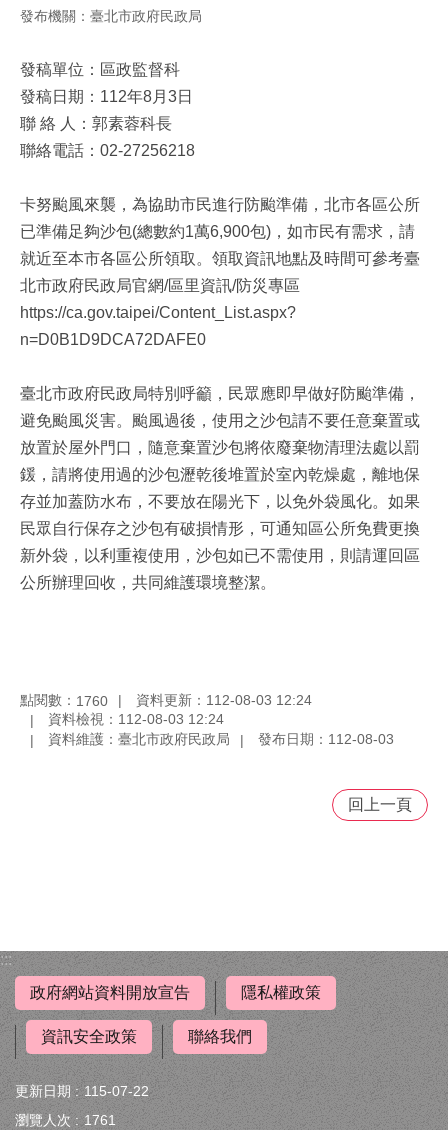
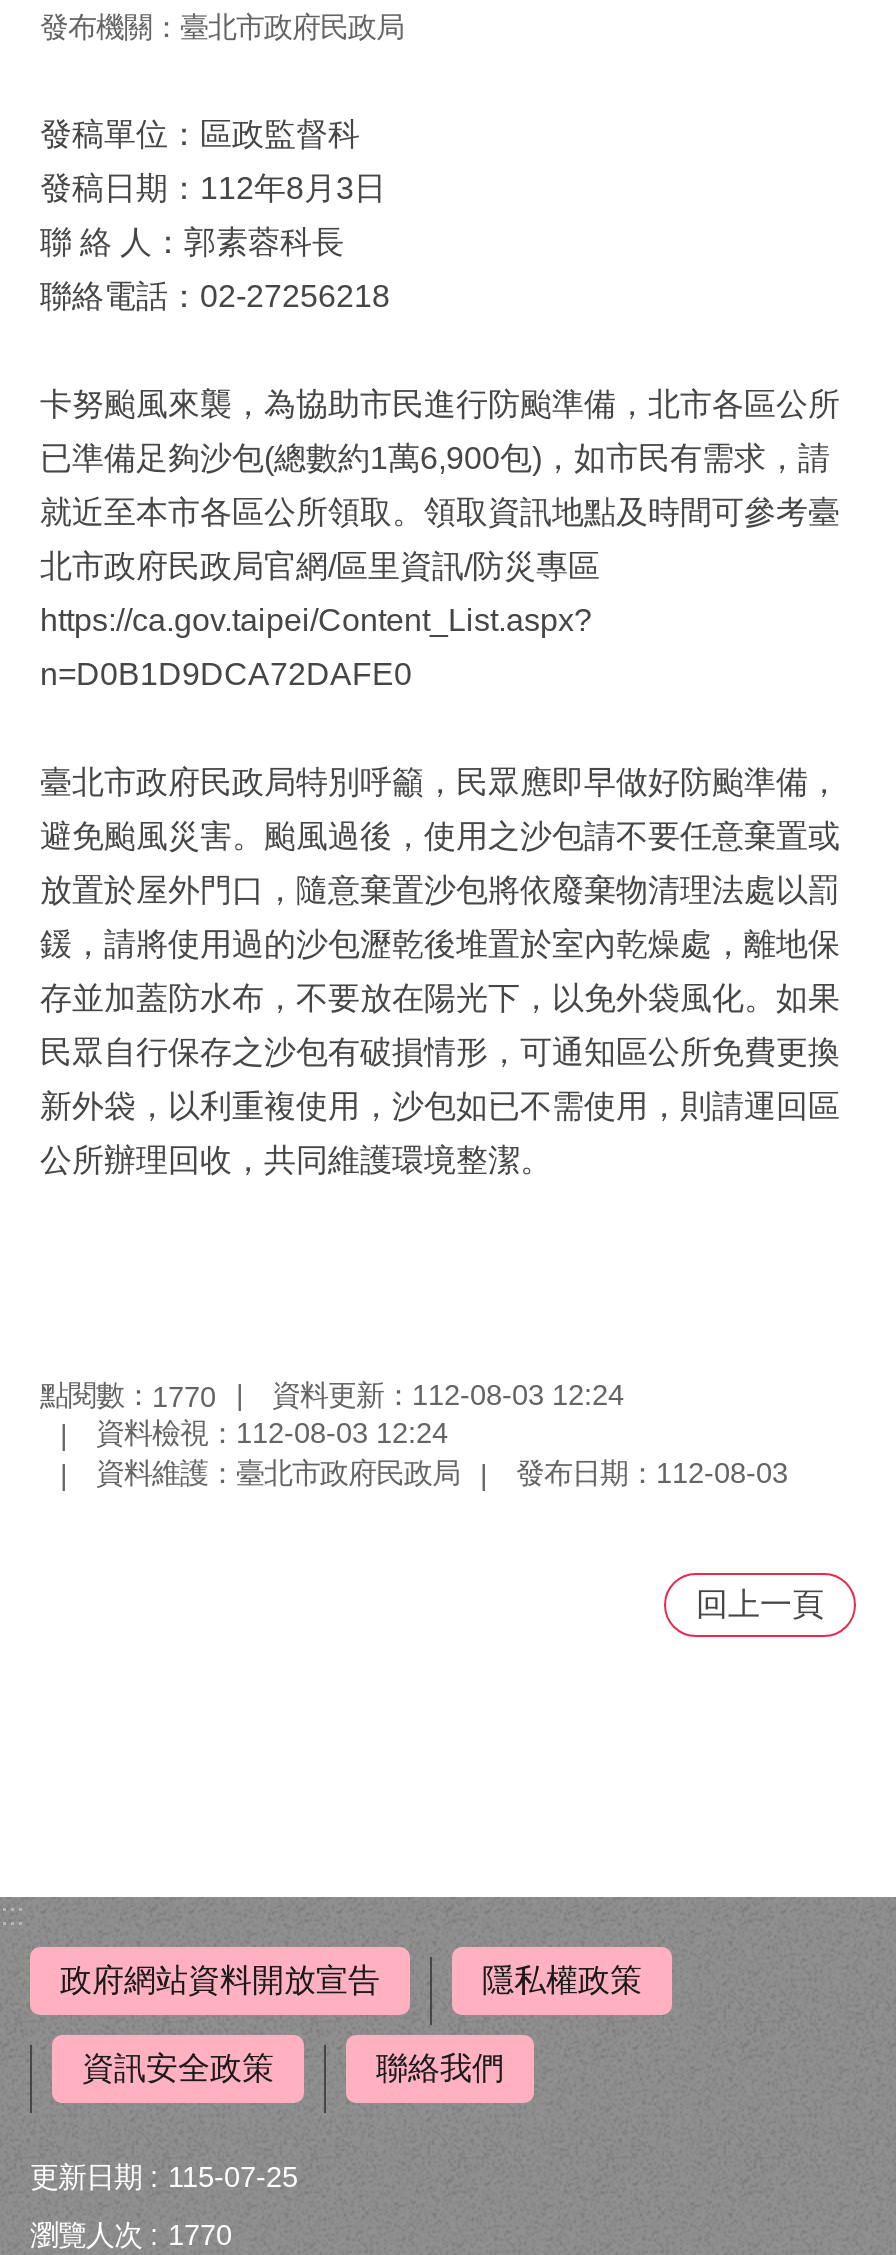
- 點閱數：1760 資料更新：112-08-03 12:24
+ 點閱數：1770 資料更新：112-08-03 12:24

- 115-07-22
+ 115-07-25

- 1761
+ 1770
